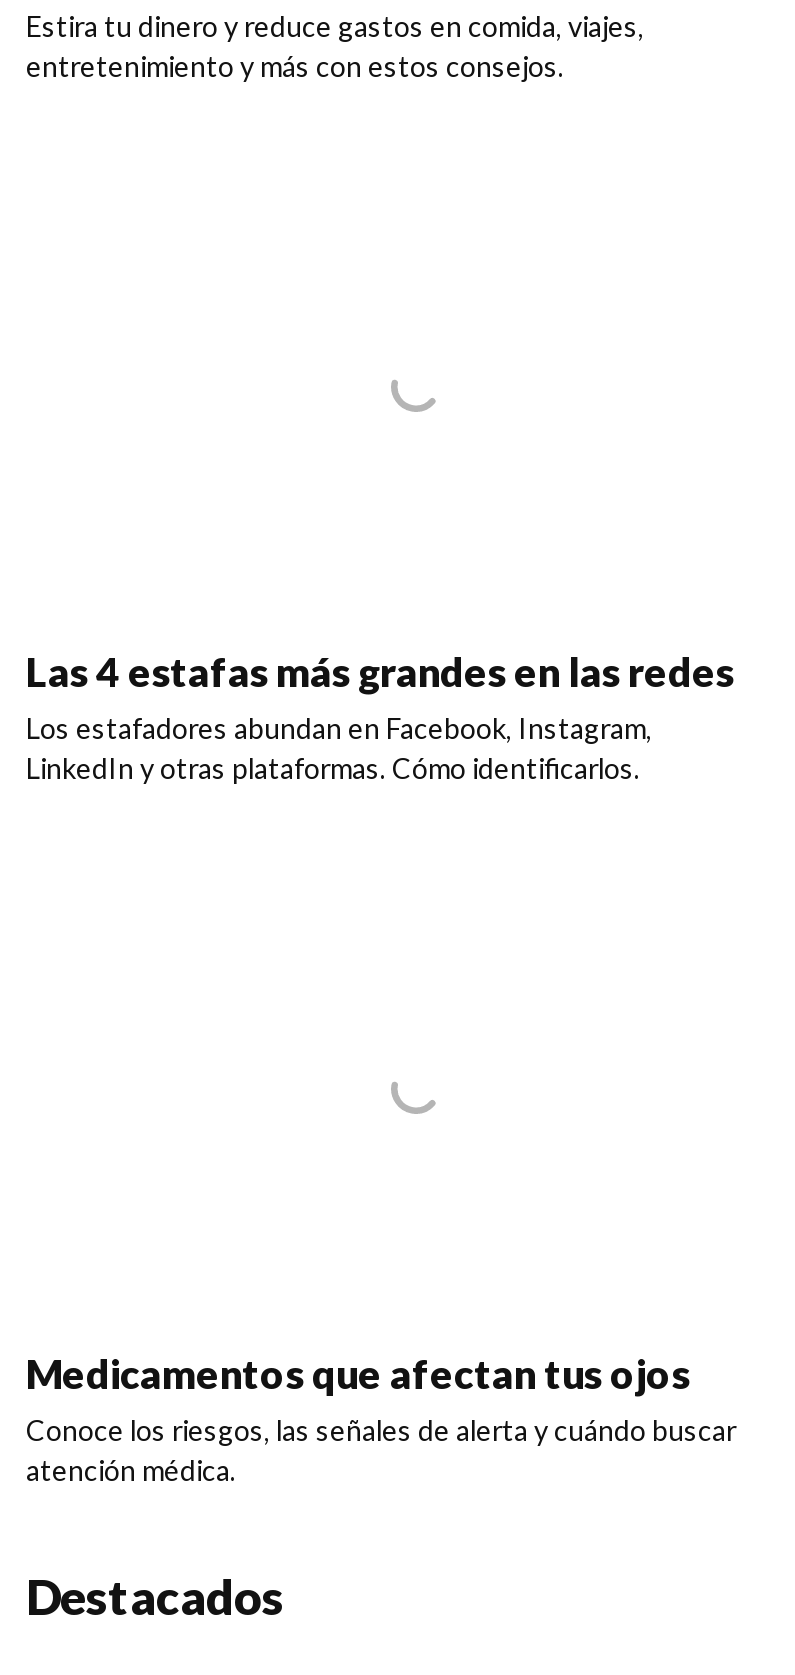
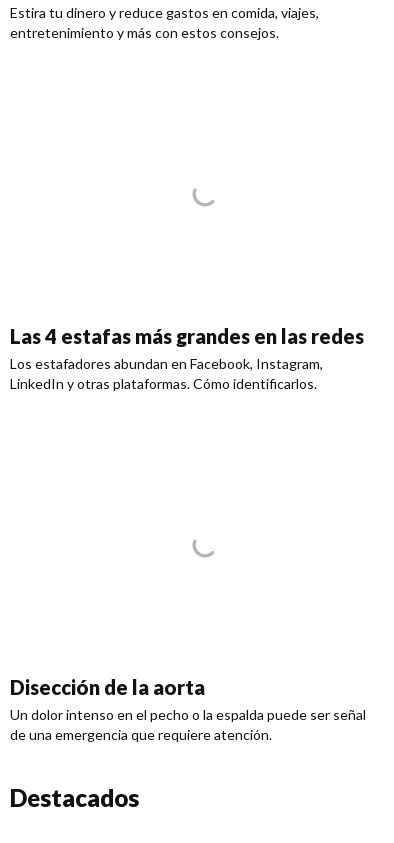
- Medicamentos que afectan tus ojos
- Conoce los riesgos, las señales de alerta y cuándo buscar
- atención médica.
+ Disección de la aorta
+ Un dolor intenso en el pecho o la espalda puede ser señal
+ de una emergencia que requiere atención.
